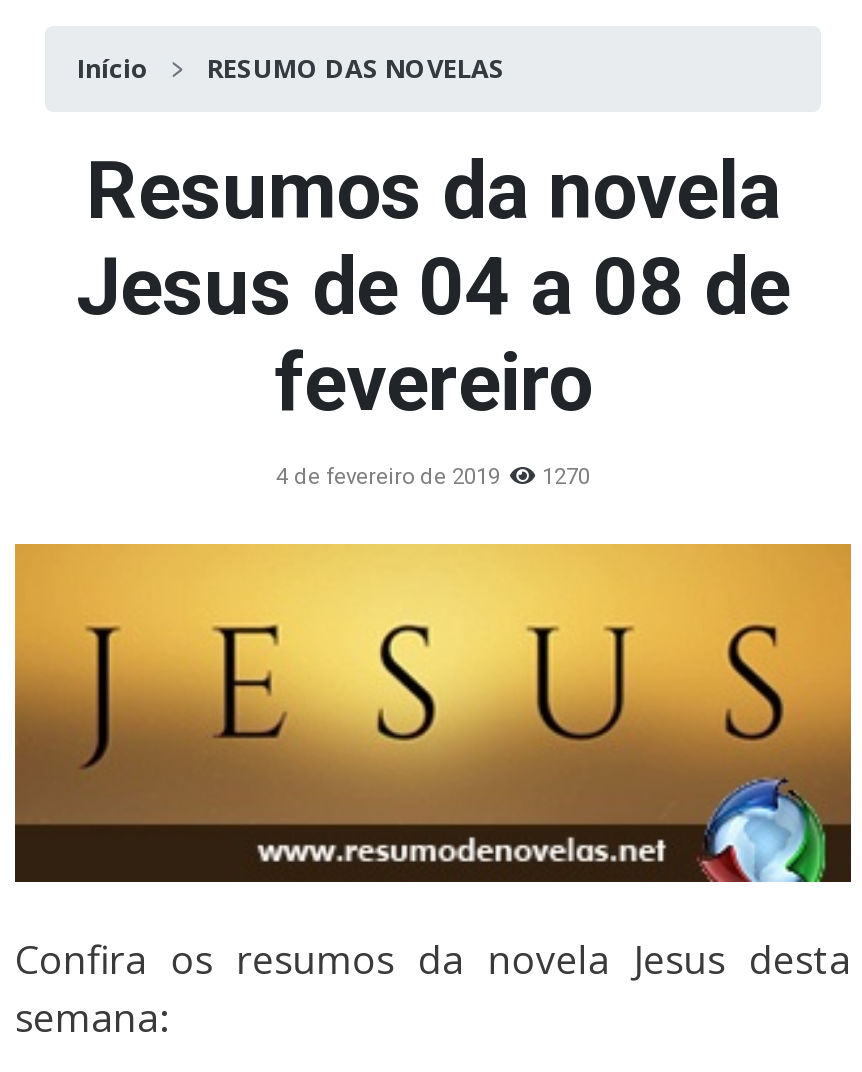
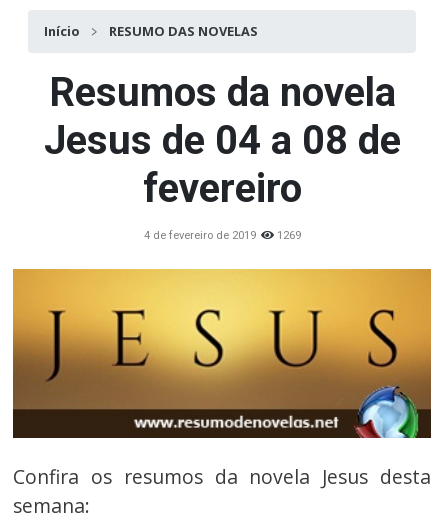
- 4 de fevereiro de 2019 1270
+ 4 de fevereiro de 2019 1269
